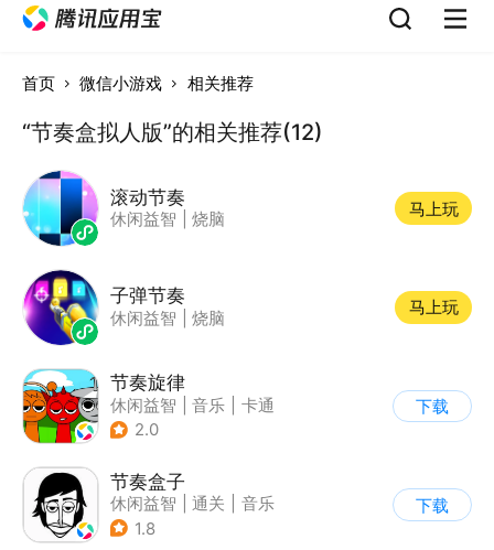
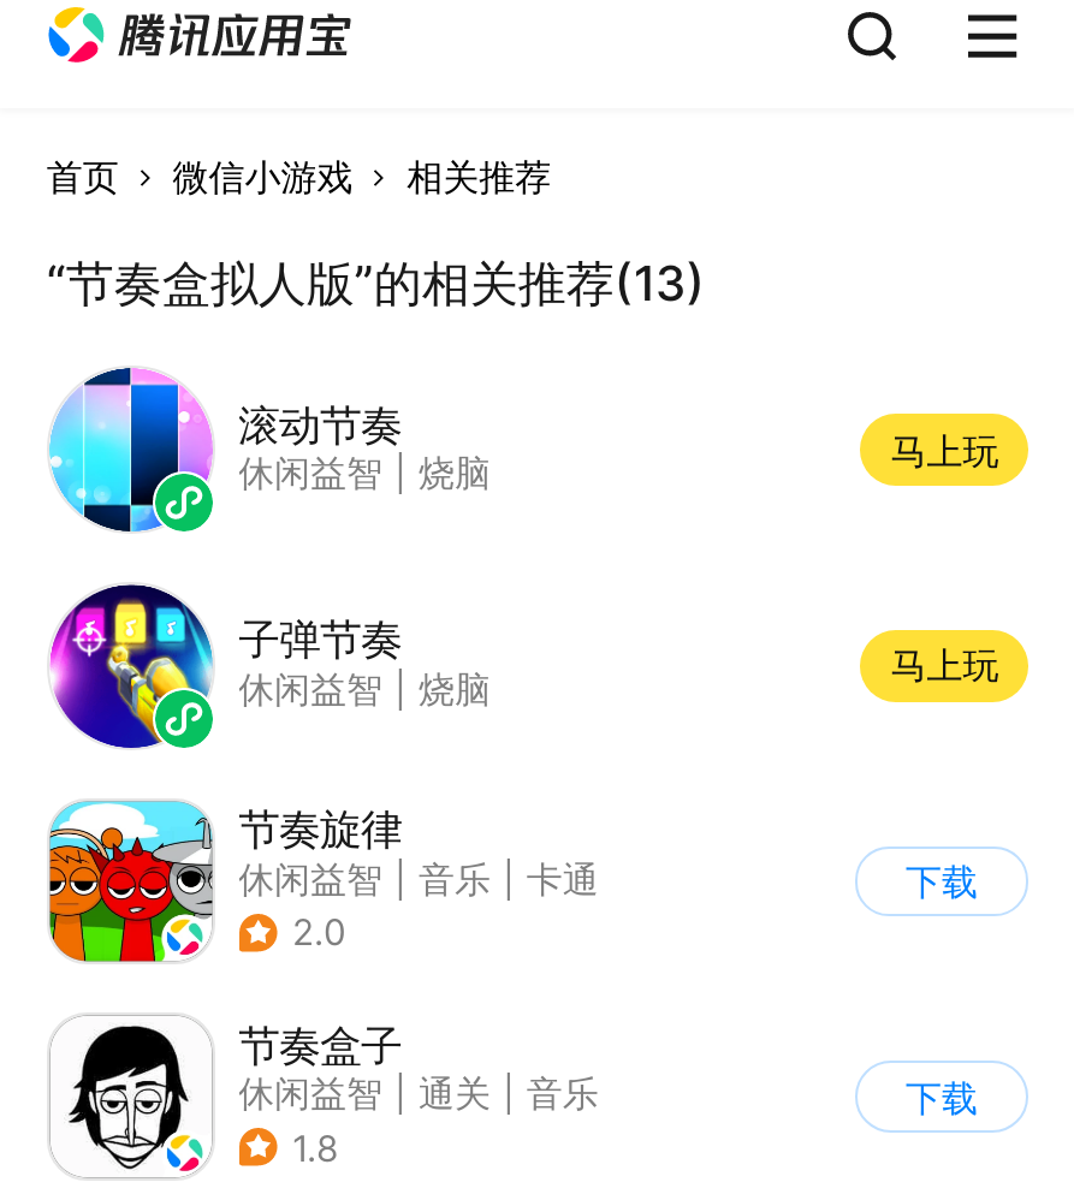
- “节奏盒拟人版”的相关推荐(12)
+ “节奏盒拟人版”的相关推荐(13)
